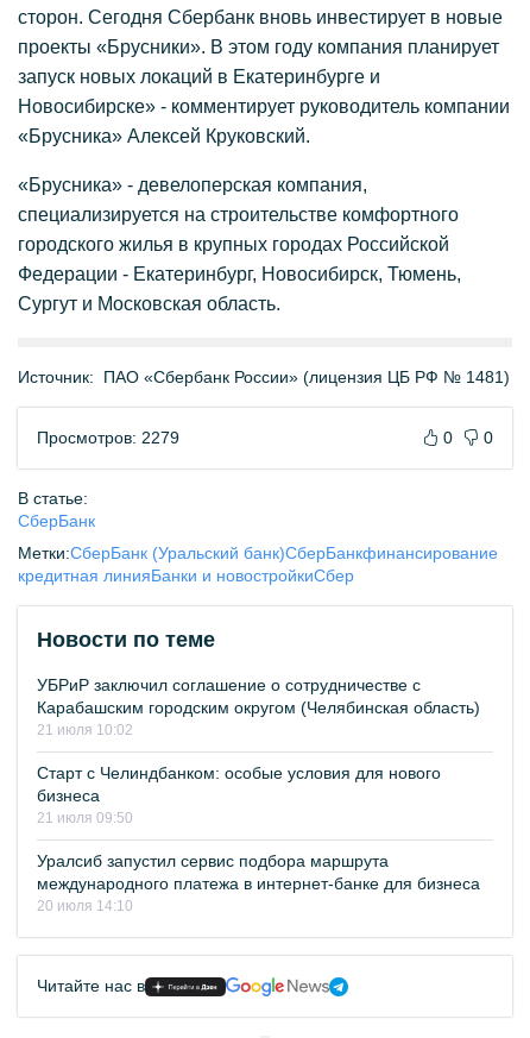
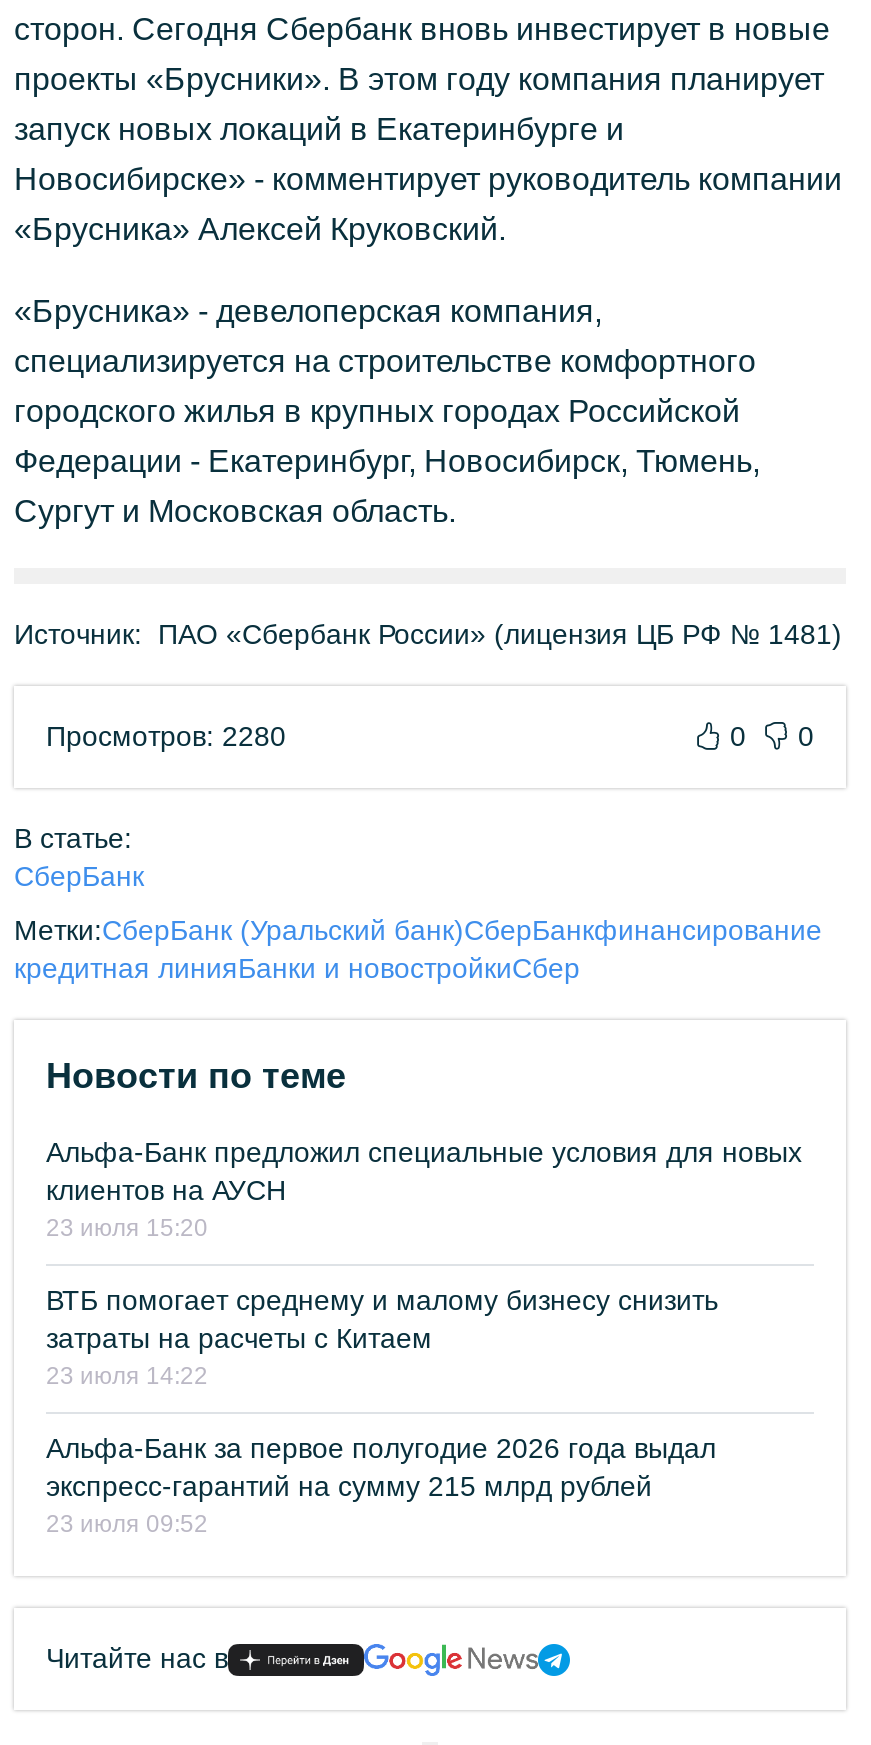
- Просмотров: 2279
+ Просмотров: 2280

- УБРиР заключил соглашение о сотрудничестве с
- Карабашским городским округом (Челябинская область)
- 21 июля 10:02
+ Альфа-Банк предложил специальные условия для новых
+ клиентов на АУСН
+ 23 июля 15:20

- Старт с Челиндбанком: особые условия для нового
- бизнеса
- 21 июля 09:50
+ ВТБ помогает среднему и малому бизнесу снизить
+ затраты на расчеты с Китаем
+ 23 июля 14:22

- Уралсиб запустил сервис подбора маршрута
- международного платежа в интернет-банке для бизнеса
- 20 июля 14:10
+ Альфа-Банк за первое полугодие 2026 года выдал
+ экспресс-гарантий на сумму 215 млрд рублей
+ 23 июля 09:52
